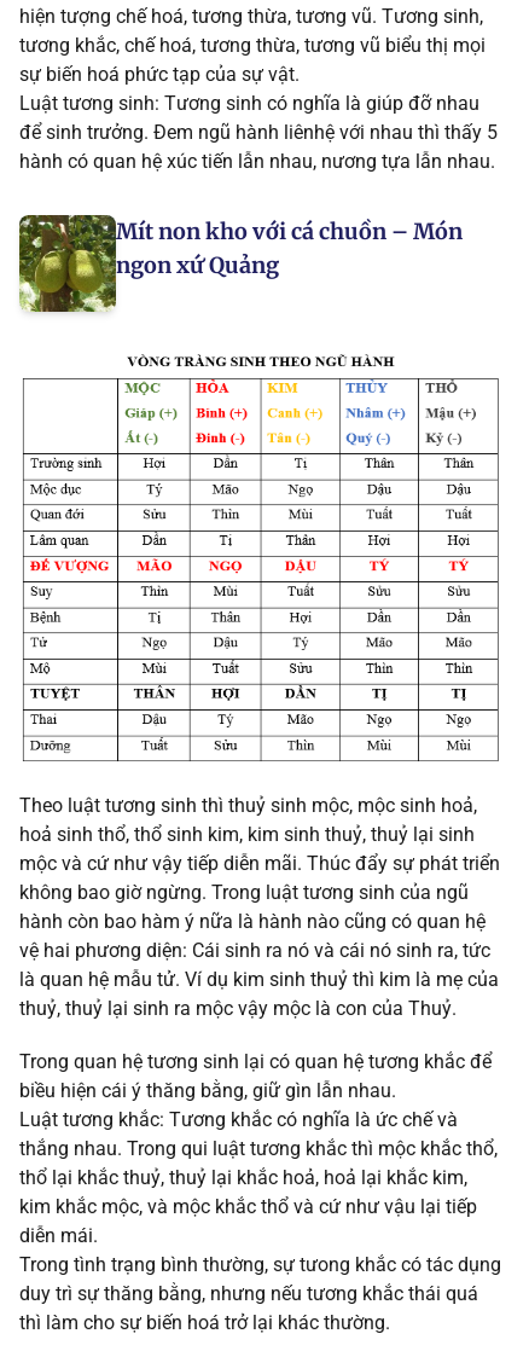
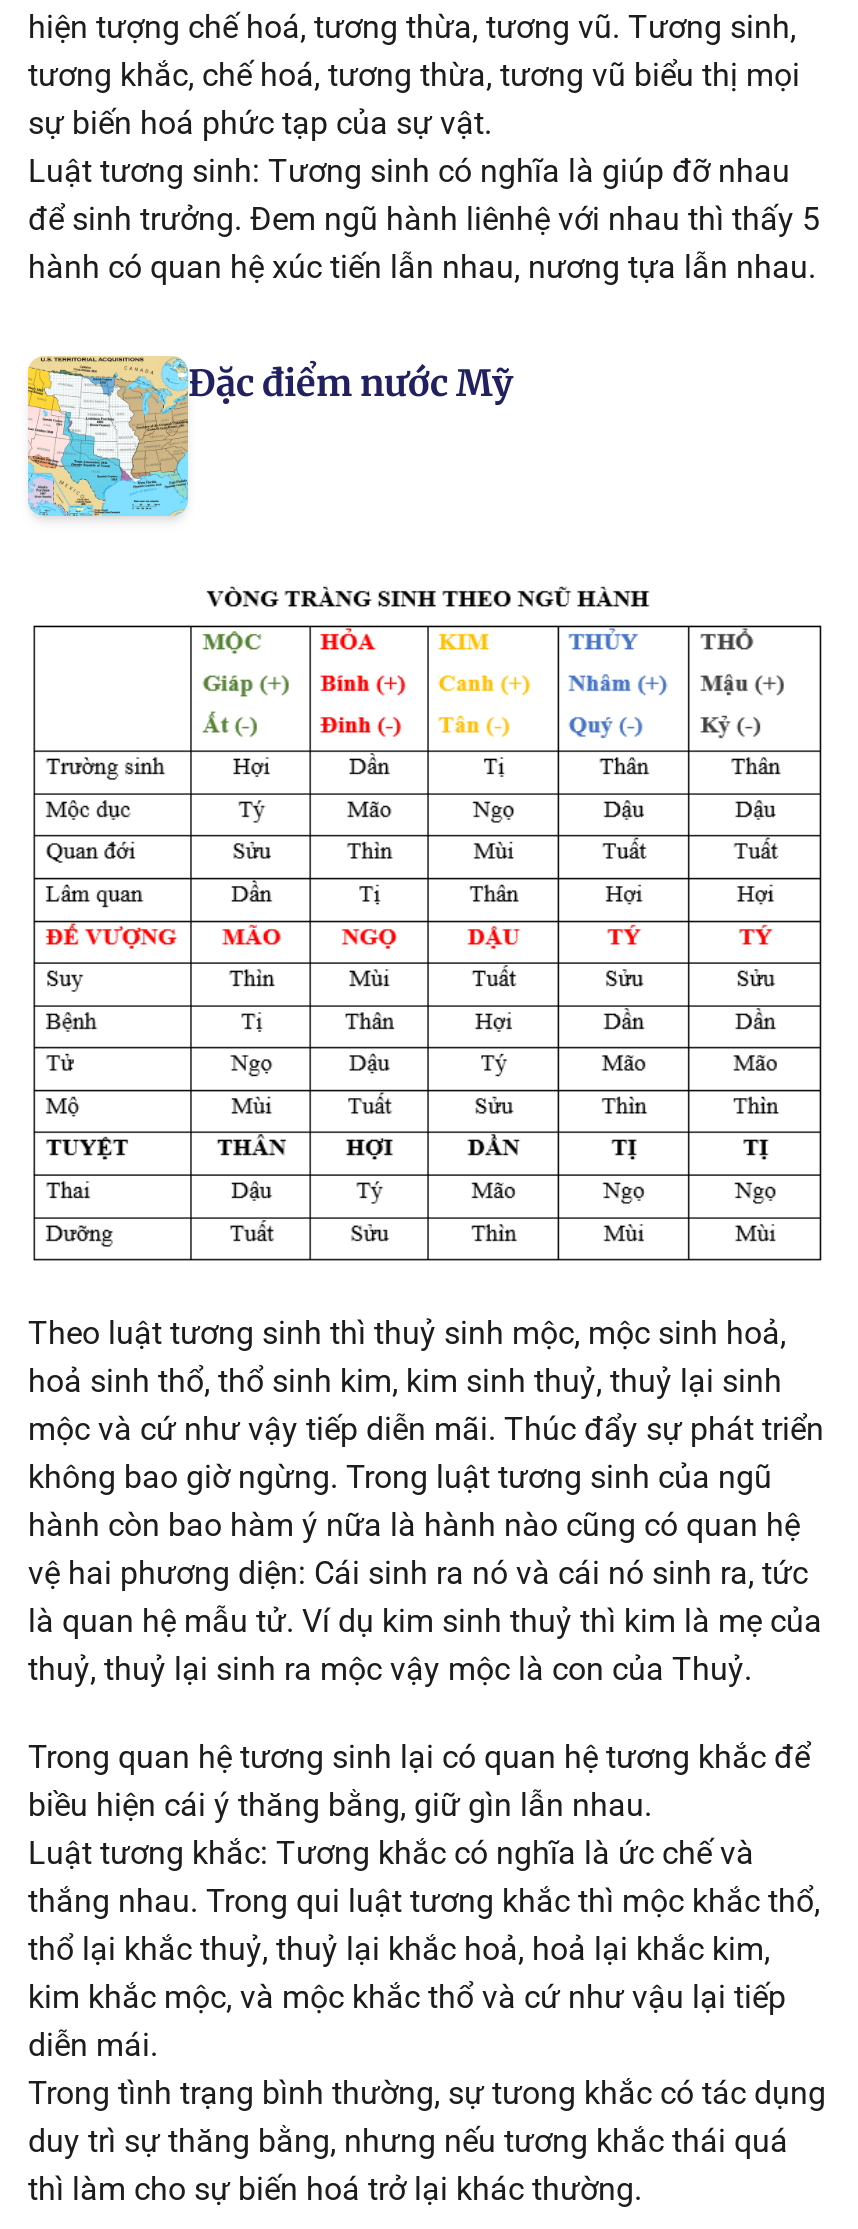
- [image]
- Mít non kho với cá chuồn – Món
- ngon xứ Quảng
+ [image]
+ Đặc điểm nước Mỹ
